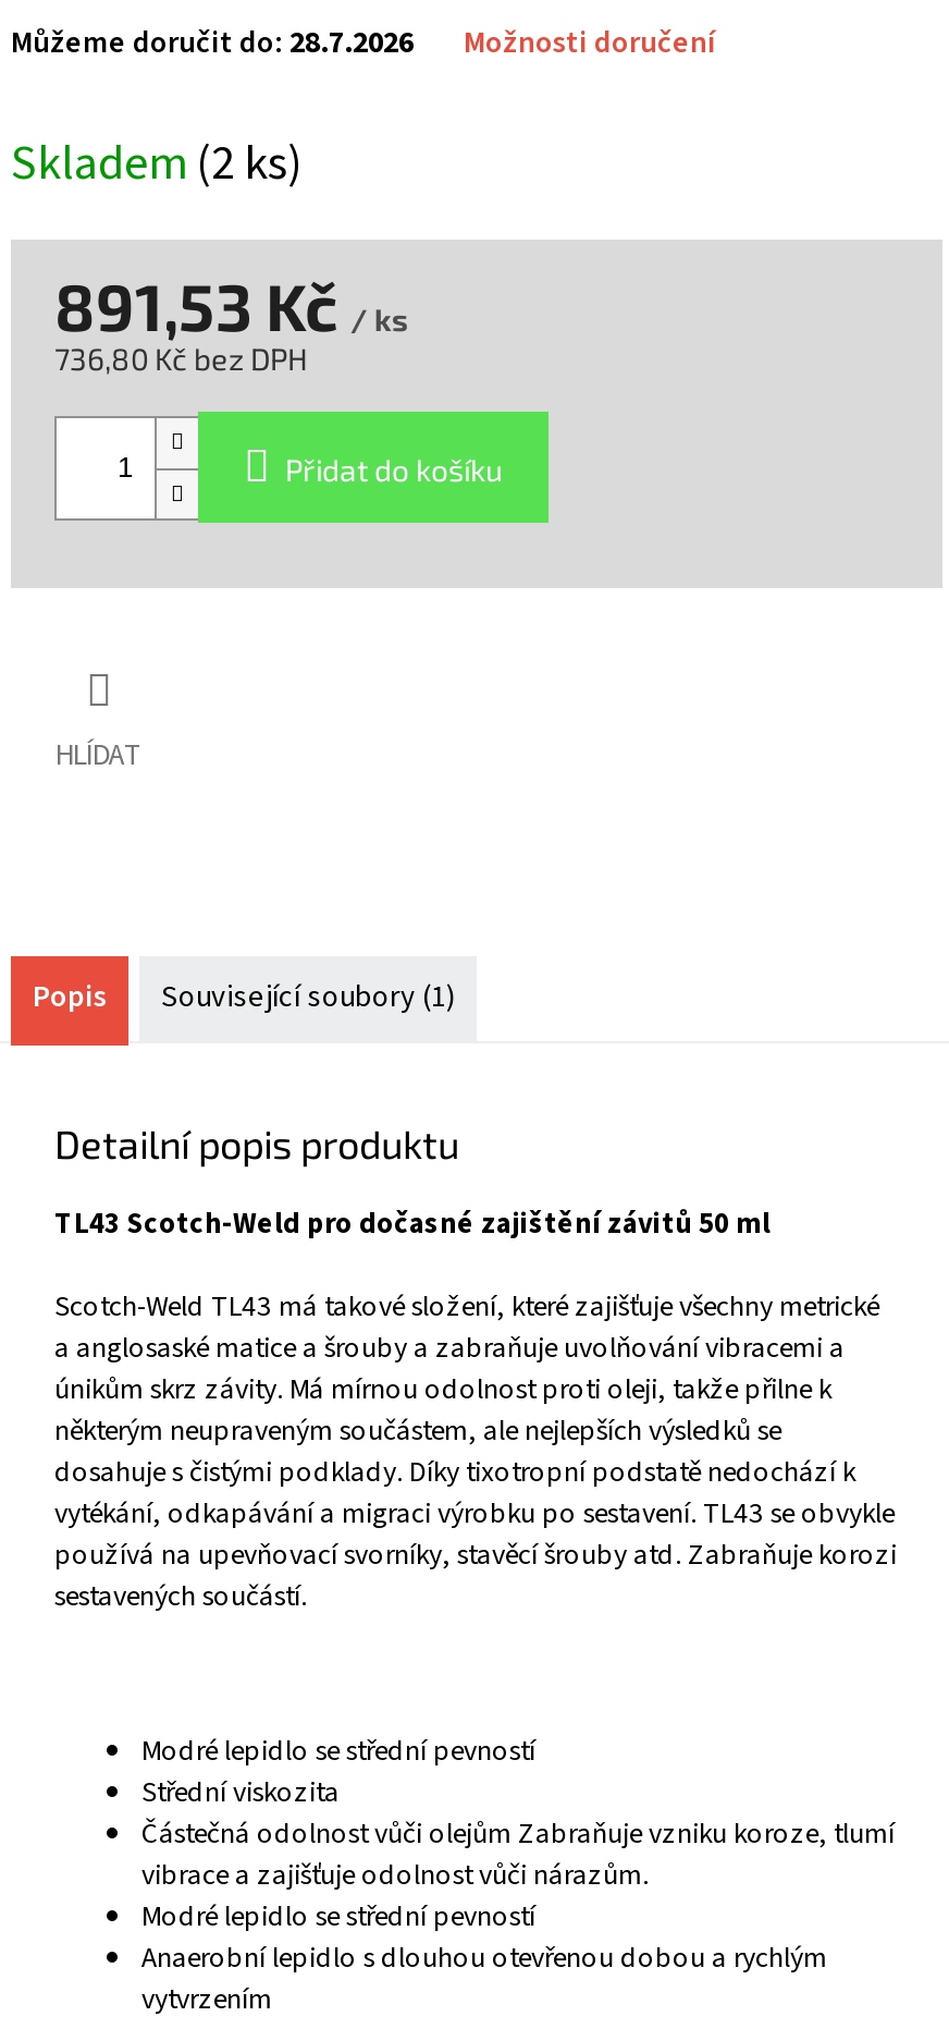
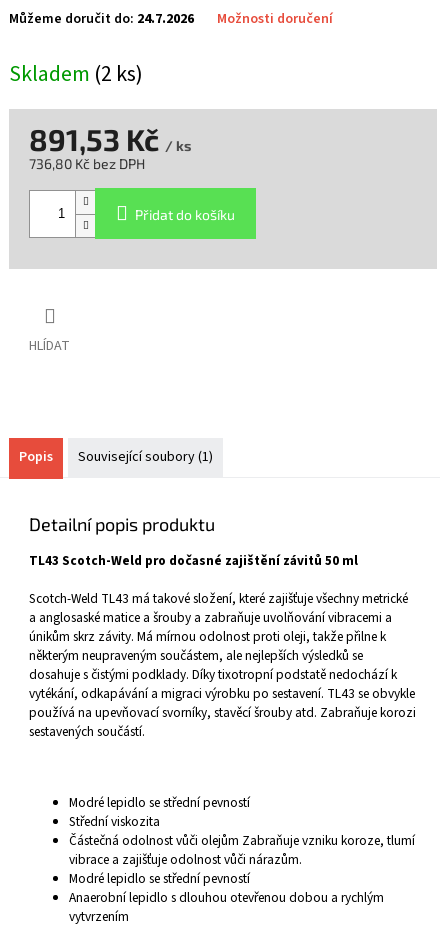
- Můžeme doručit do: 28.7.2026
+ Můžeme doručit do: 24.7.2026
